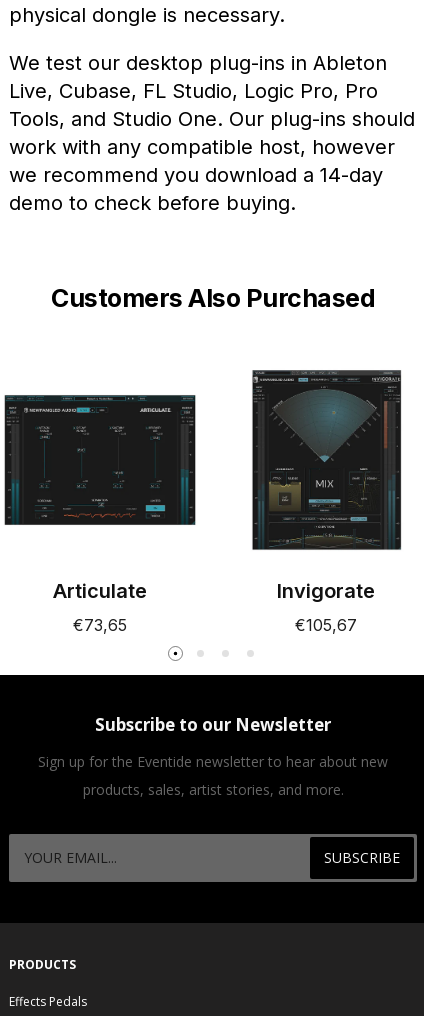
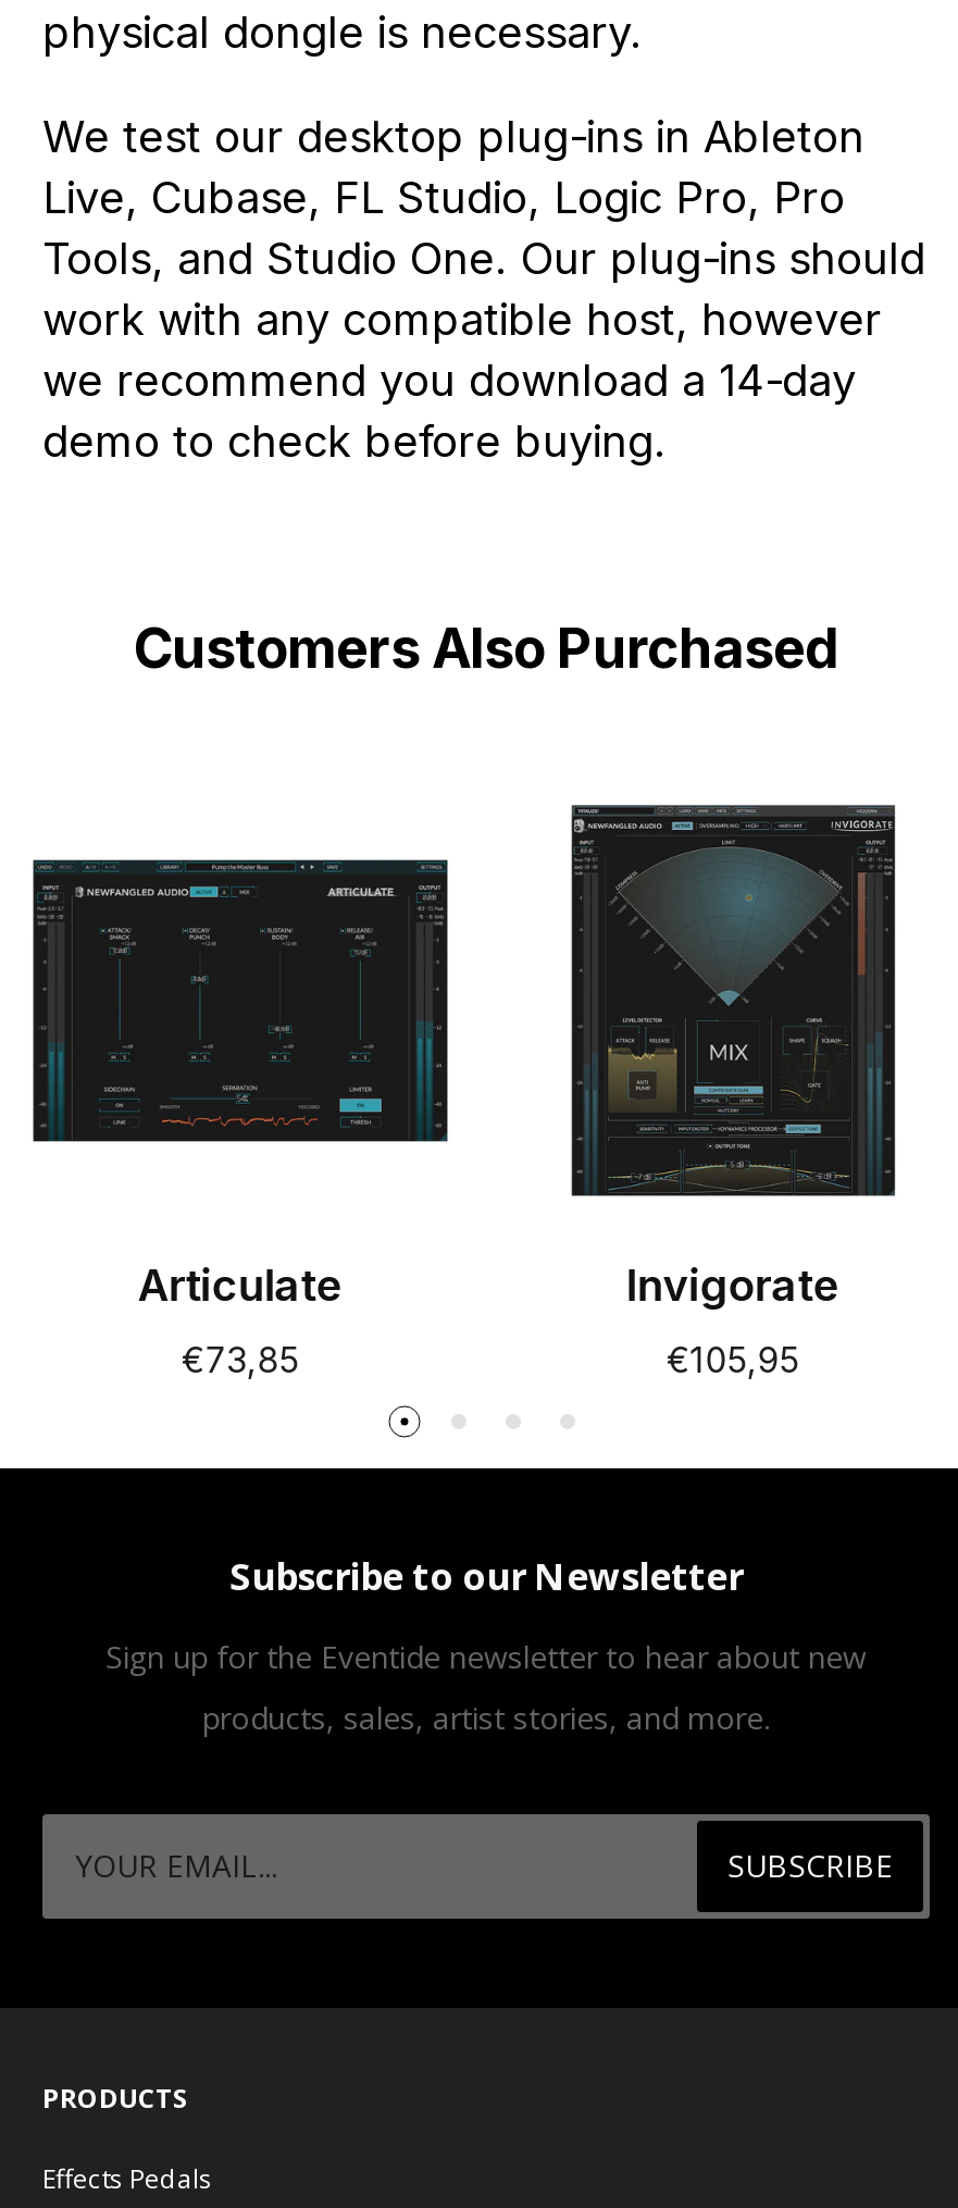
- €73,65
+ €73,85

- €105,67
+ €105,95
